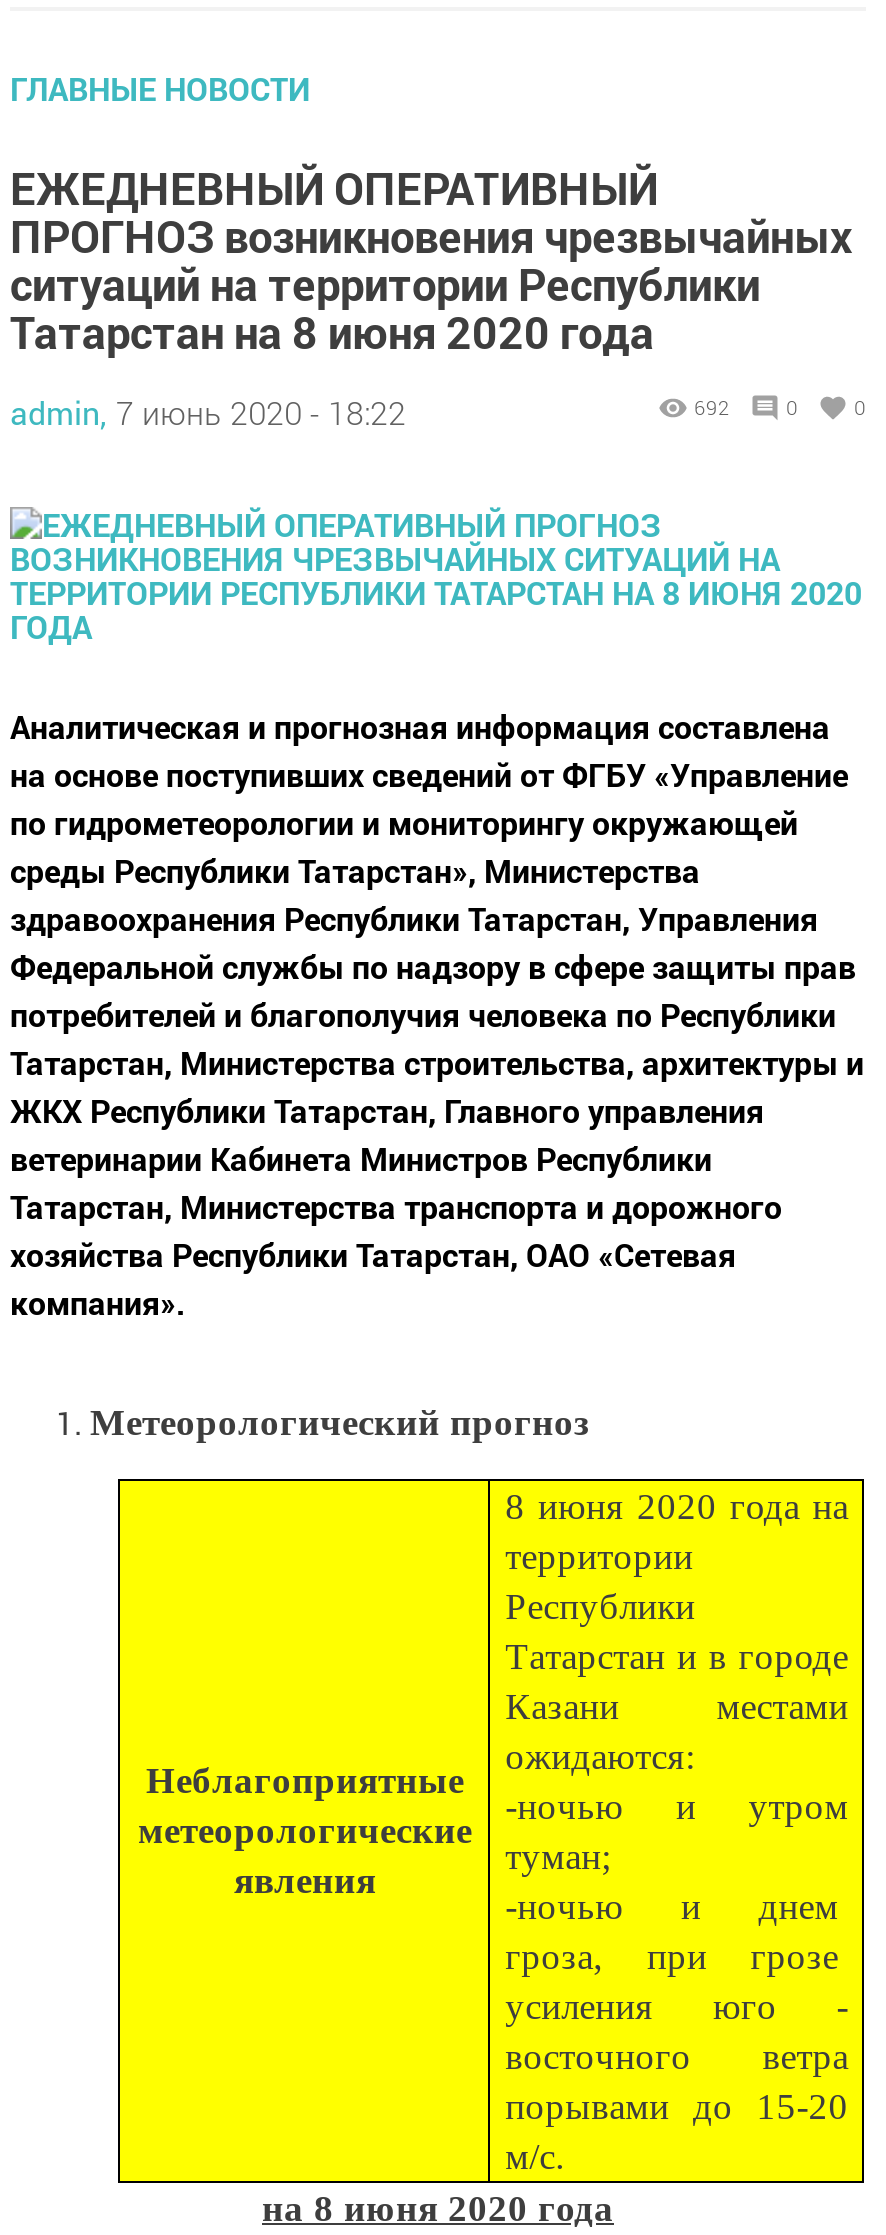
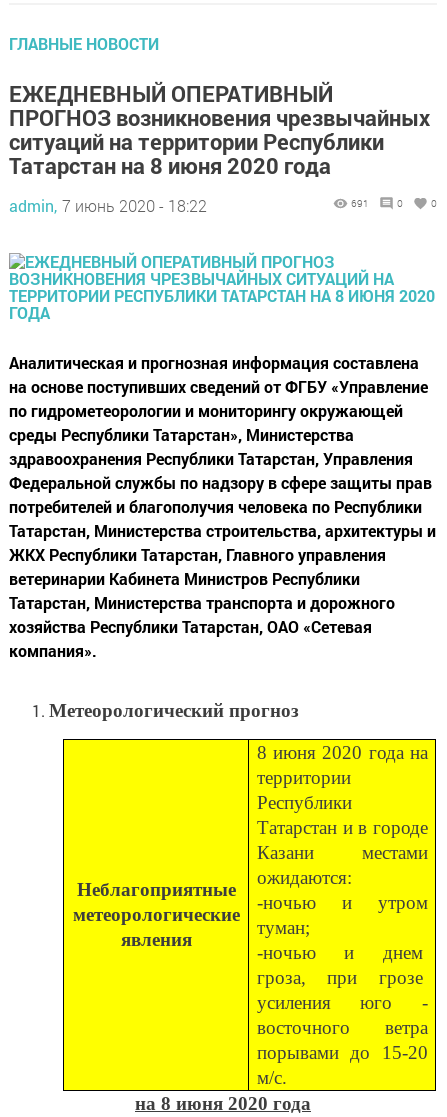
- 692
+ 691
